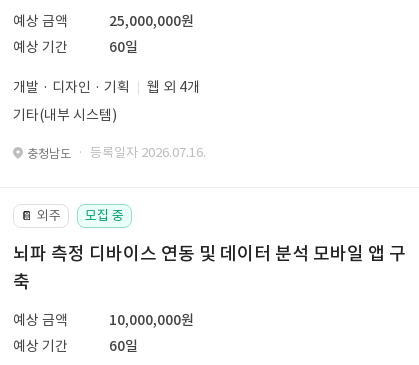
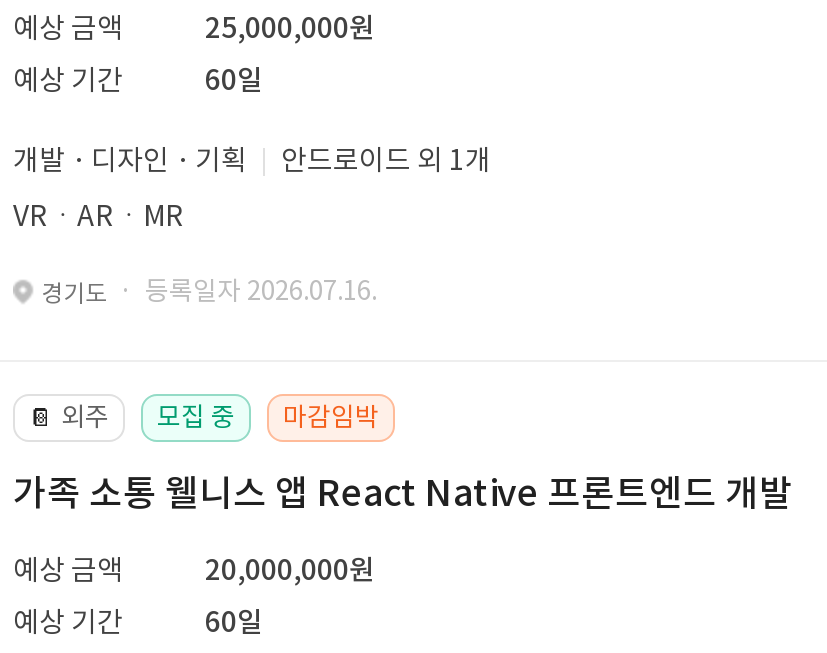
- 웹 외 4개
+ 안드로이드 외 1개

- 기타(내부 시스템)
+ VRㆍARㆍMR

- 충청남도 · 등록일자 2026.07.16.
+ 경기도 · 등록일자 2026.07.16.

- 뇌파 측정 디바이스 연동 및 데이터 분석 모바일 앱 구
- 축
+ 마감임박
+ 가족 소통 웰니스 앱 React Native 프론트엔드 개발

- 10,000,000원
+ 20,000,000원
